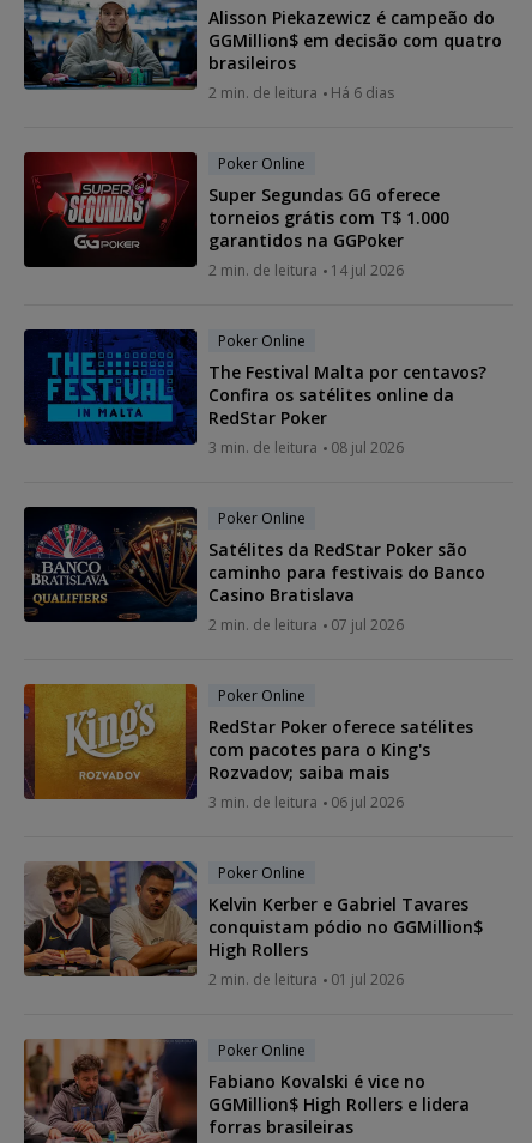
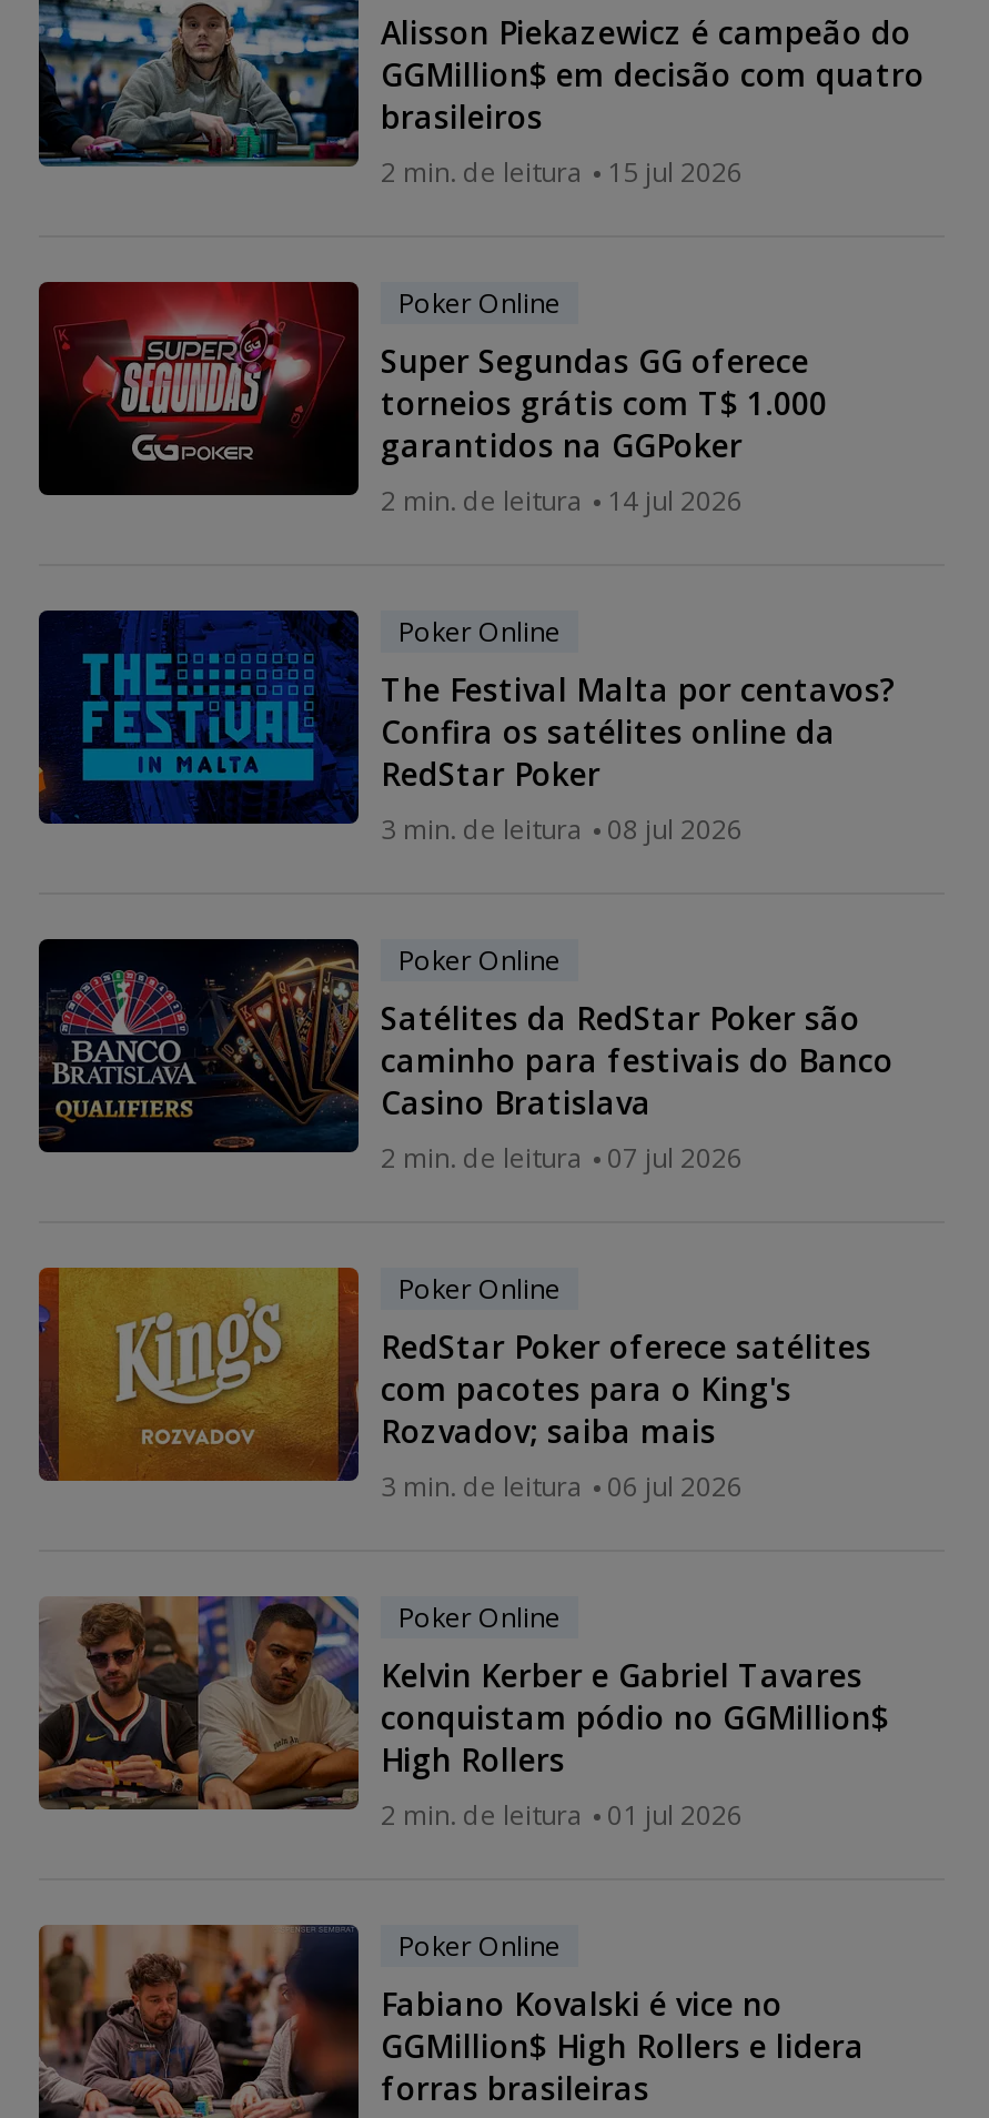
- 2 min. de leitura Há 6 dias
+ 2 min. de leitura 15 jul 2026
